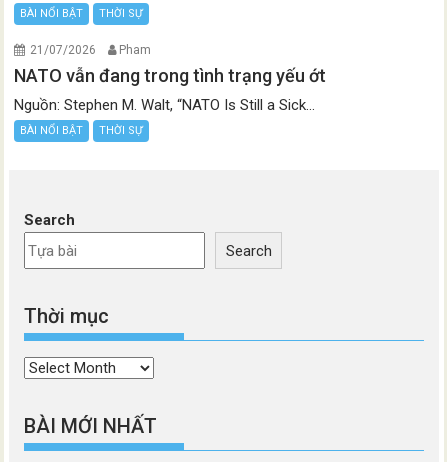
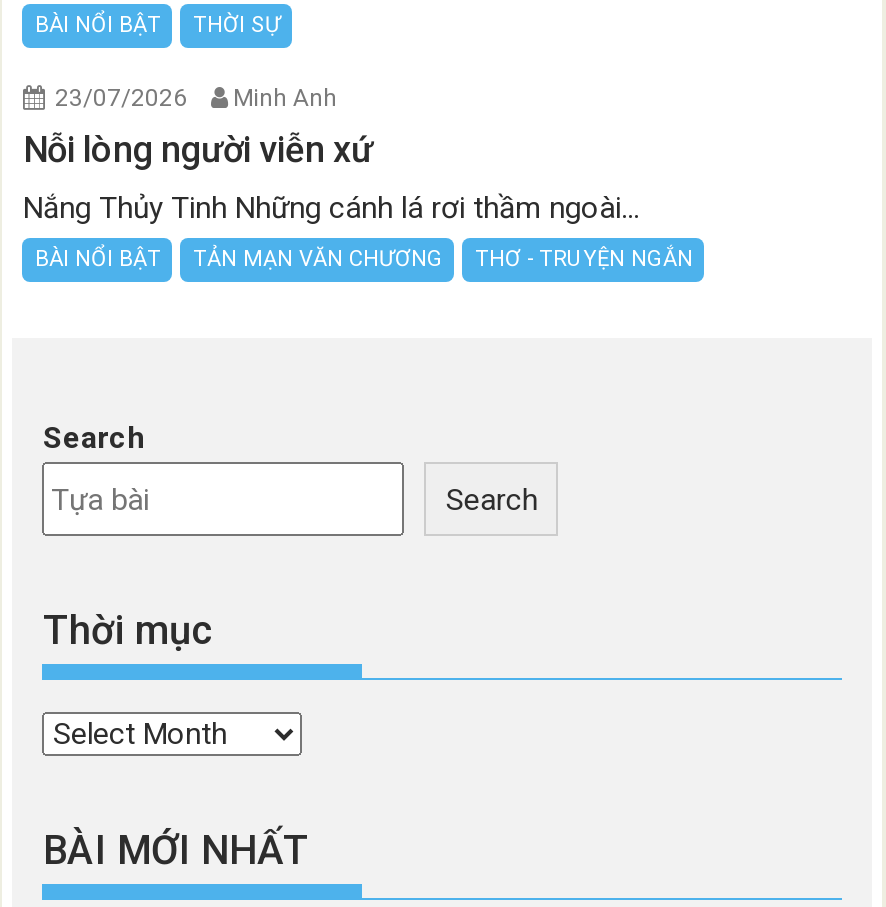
- 21/07/2026
- Pham
- NATO vẫn đang trong tình trạng yếu ớt
+ 23/07/2026
+ Minh Anh
+ Nỗi lòng người viễn xứ

- Nguồn: Stephen M. Walt, “NATO Is Still a Sick...
+ Nắng Thủy Tinh Những cánh lá rơi thầm ngoài...

- THỜI SỰ
+ TẢN MẠN VĂN CHƯƠNG
+ THƠ - TRUYỆN NGẮN
